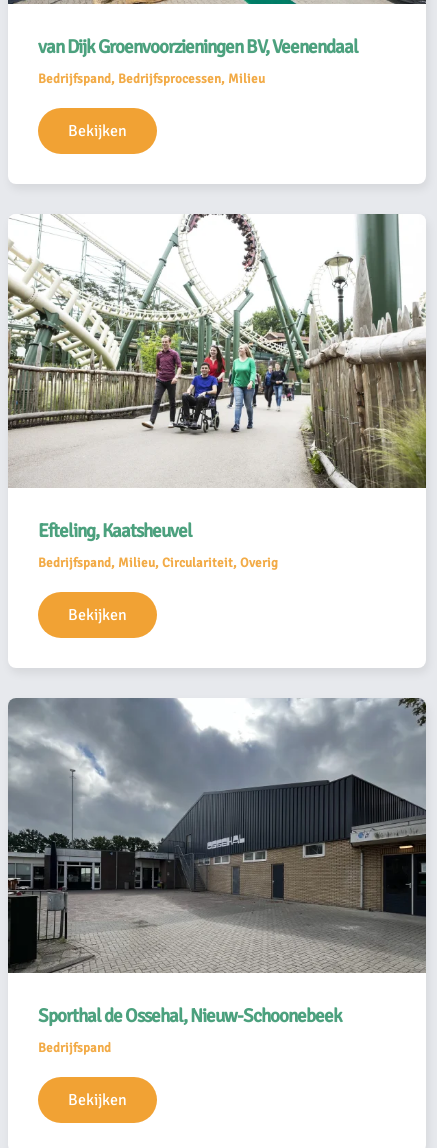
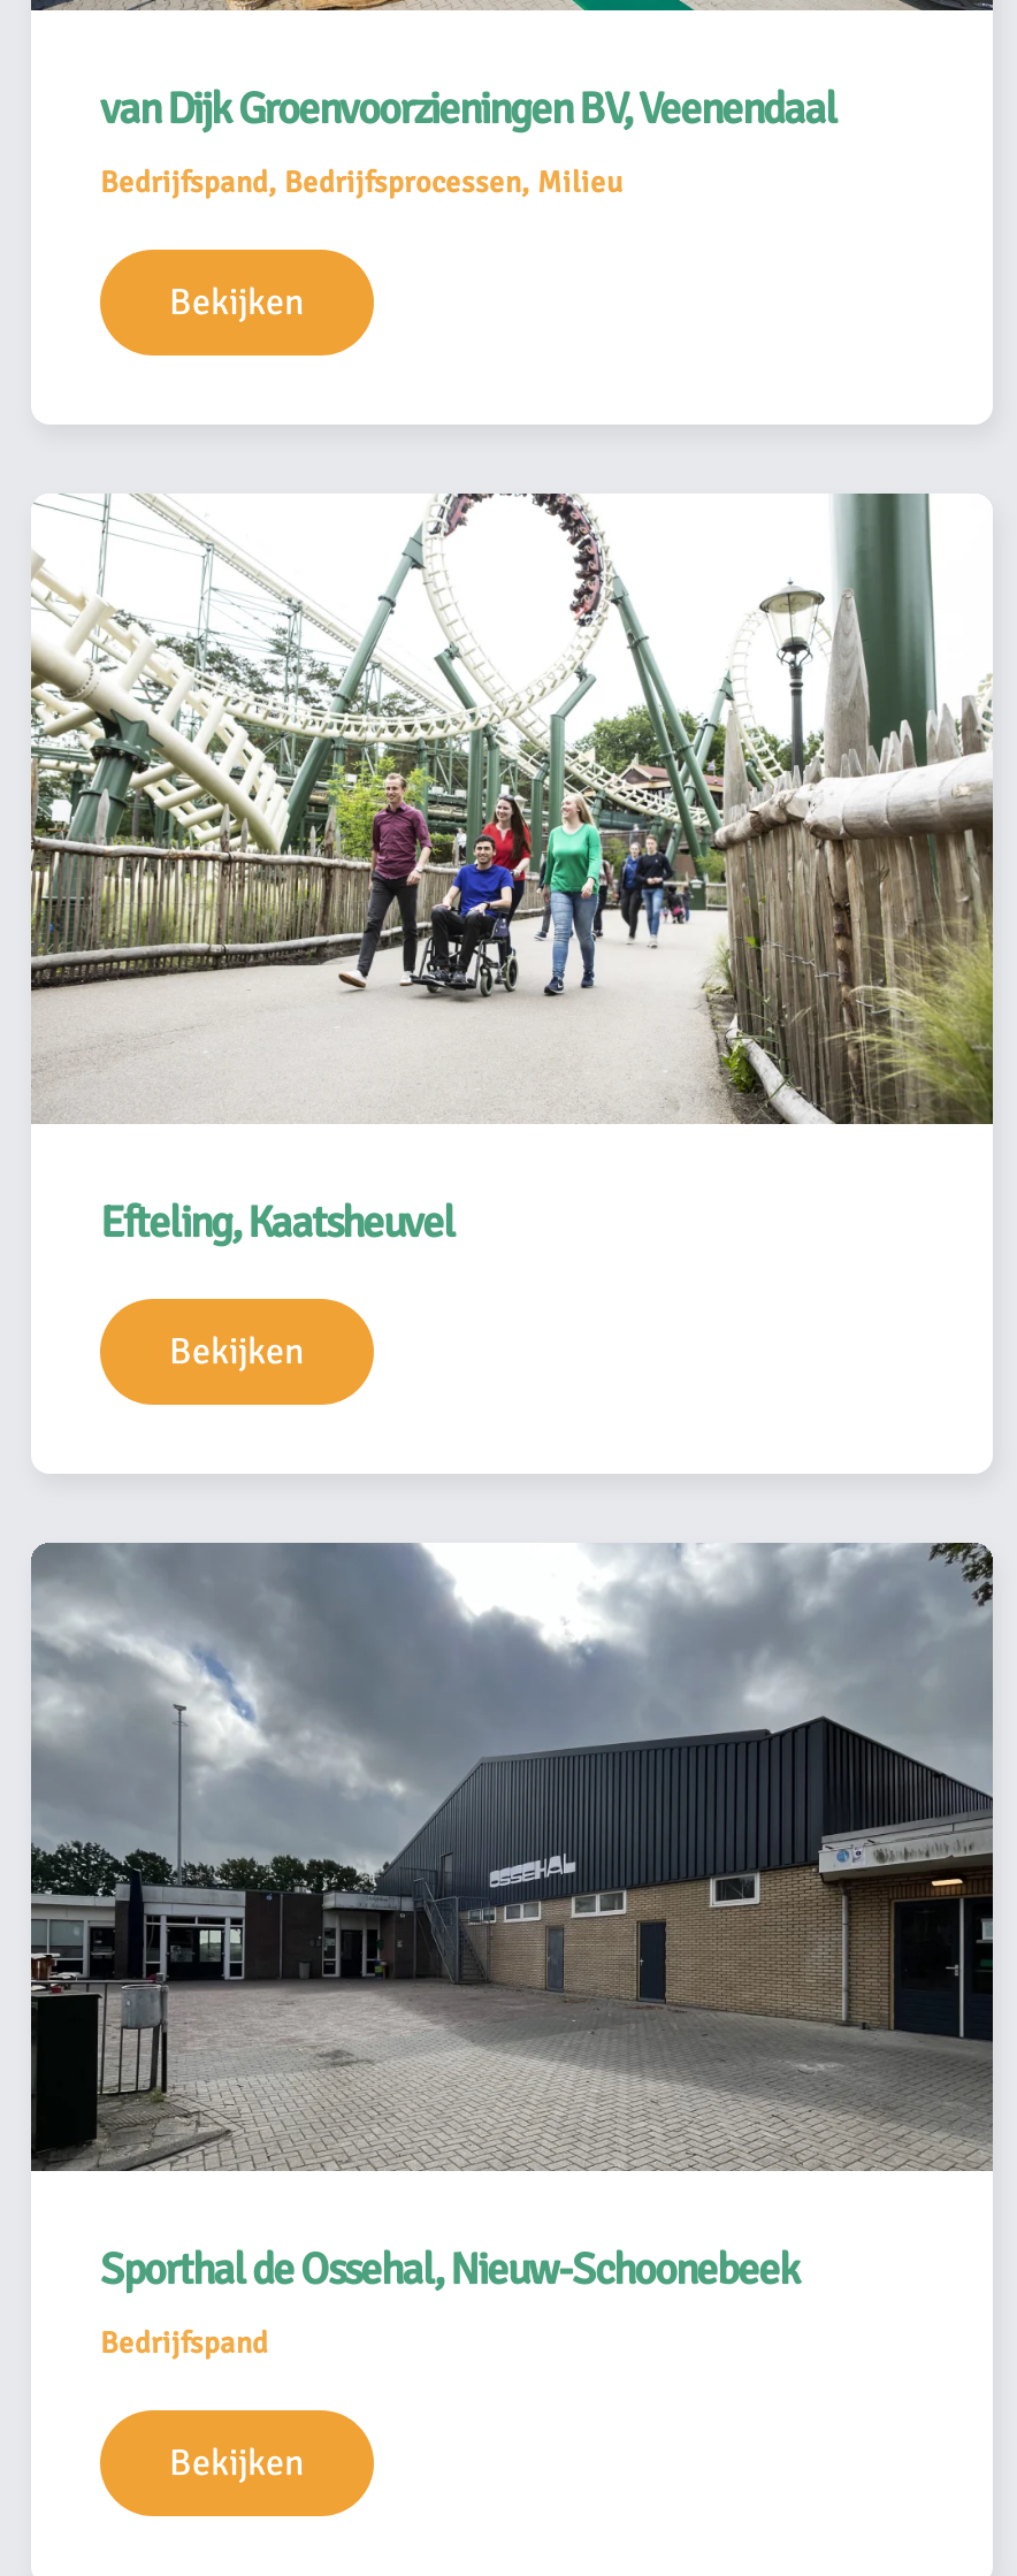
- Bedrijfspand, Milieu, Circulariteit, Overig
